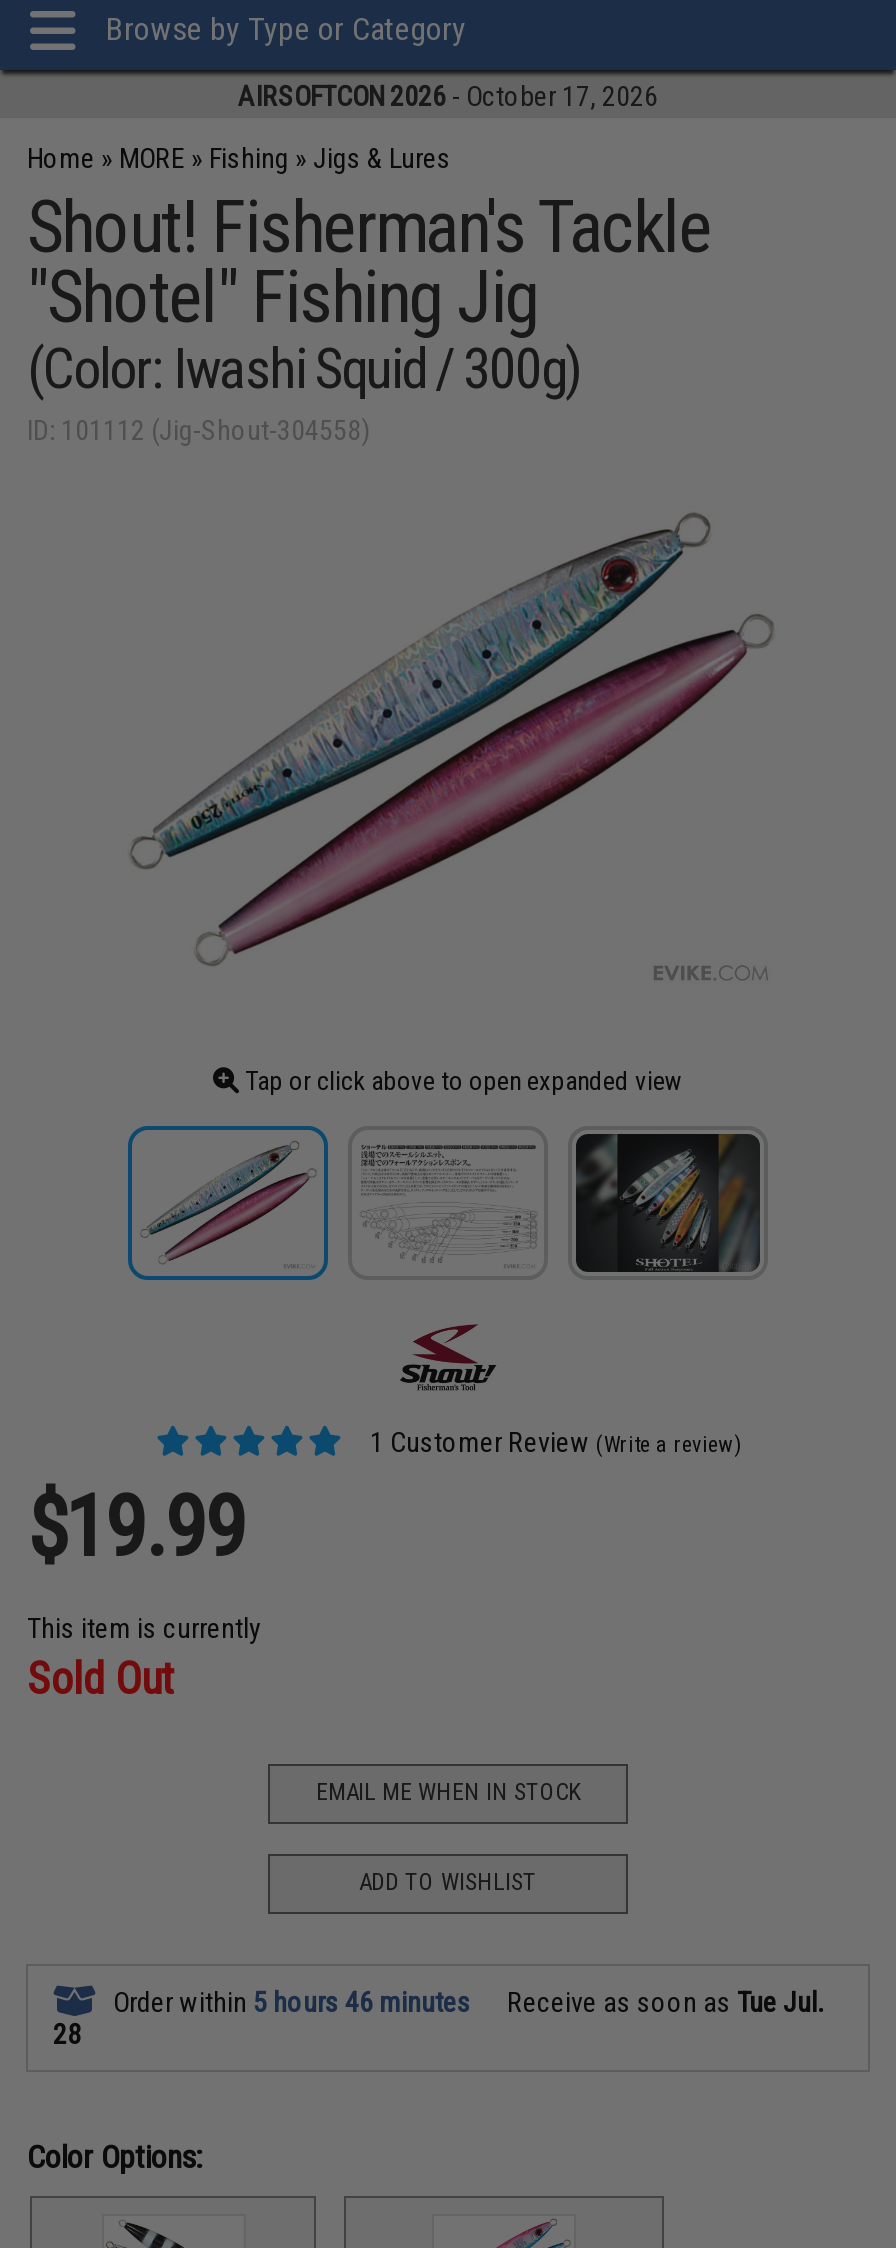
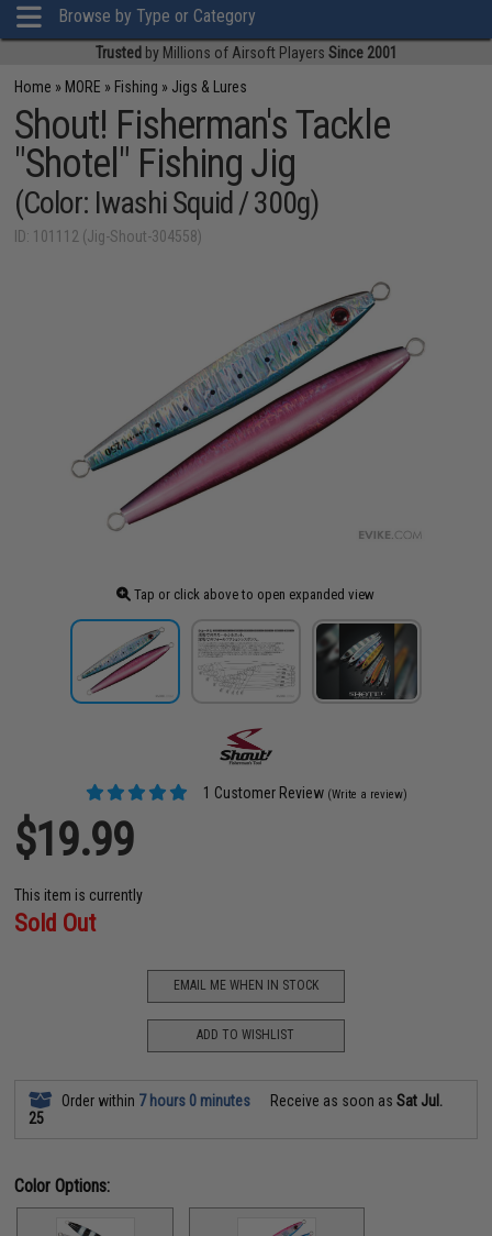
- AIRSOFTCON 2026 - October 17, 2026
+ Trusted by Millions of Airsoft Players Since 2001

- Order within 5 hours 46 minutes
+ Order within 7 hours 0 minutes

- Receive as soon as Tue Jul.
+ Receive as soon as Sat Jul.

- 28
+ 25
